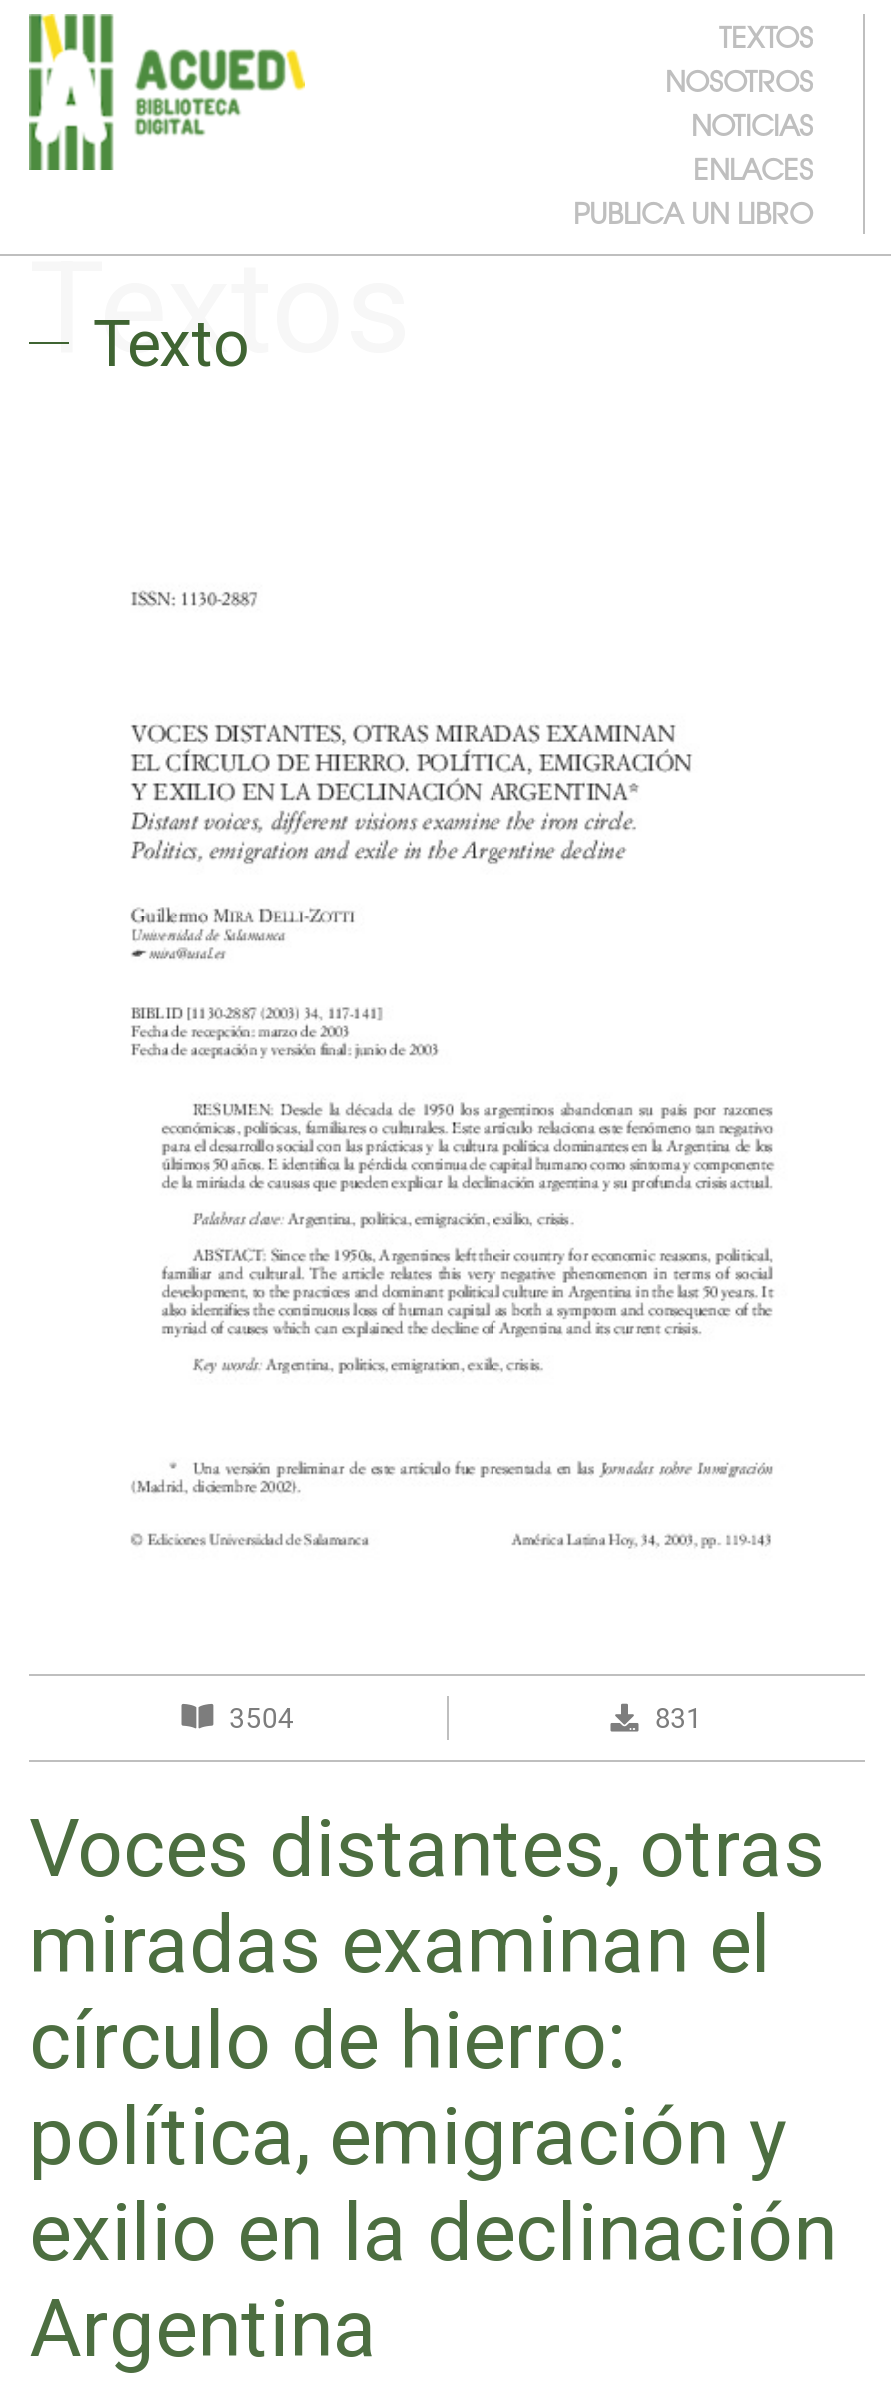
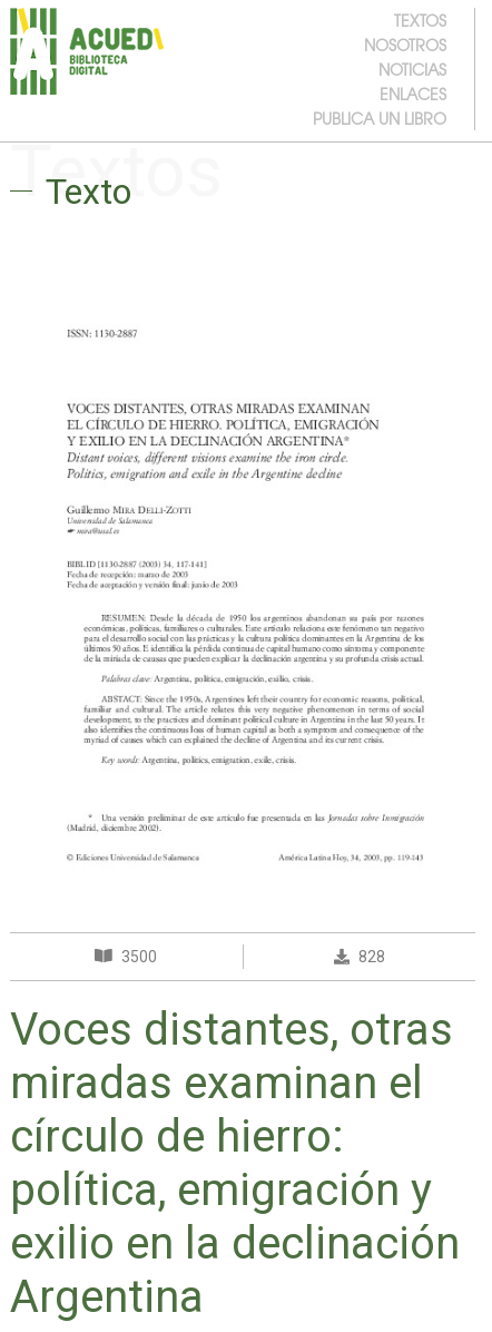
- 3504
+ 3500

- 831
+ 828
